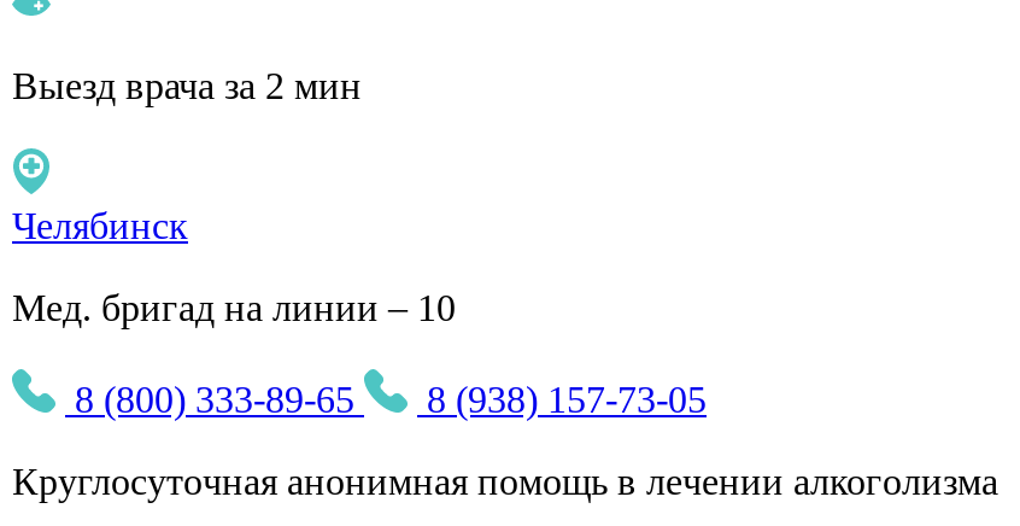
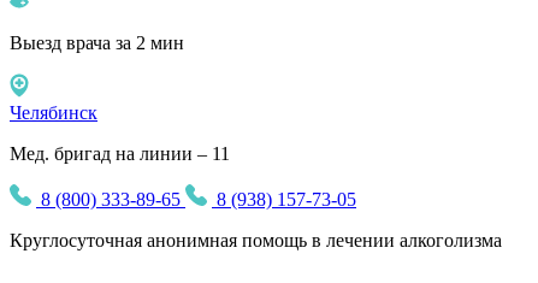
- Мед. бригад на линии – 10
+ Мед. бригад на линии – 11
